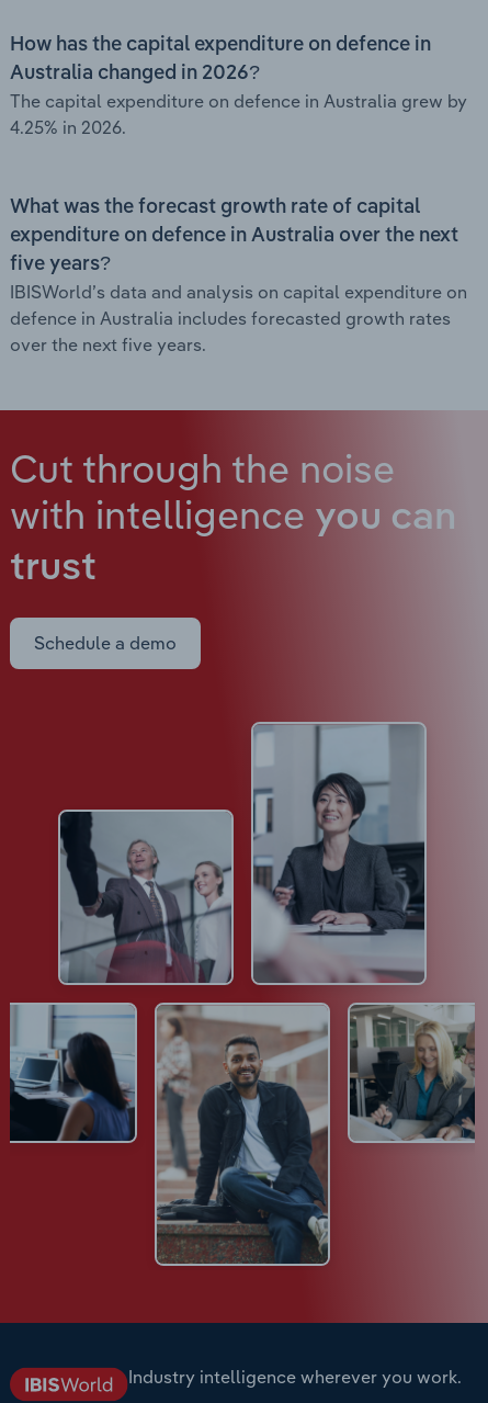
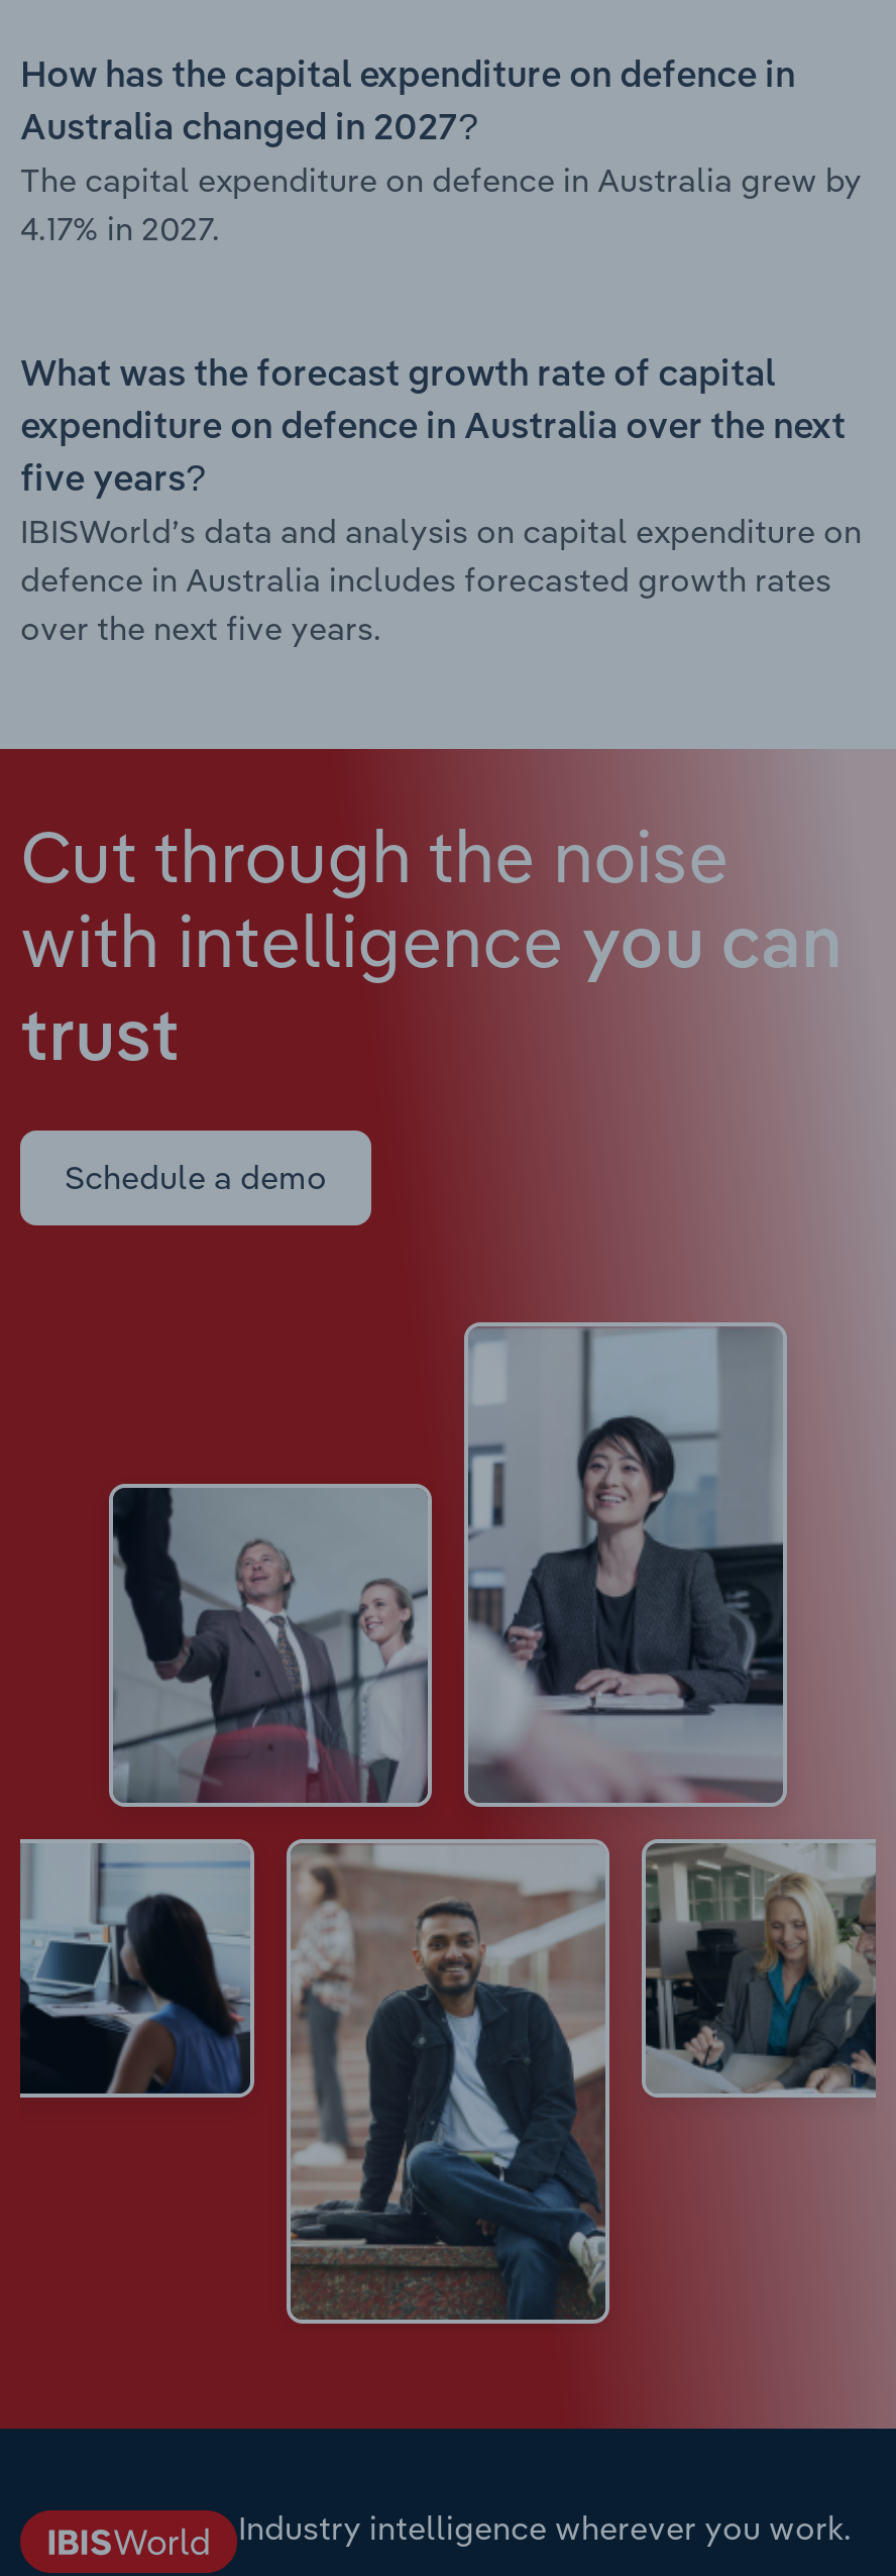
- Australia changed in 2026?
+ Australia changed in 2027?

- 4.25% in 2026.
+ 4.17% in 2027.
